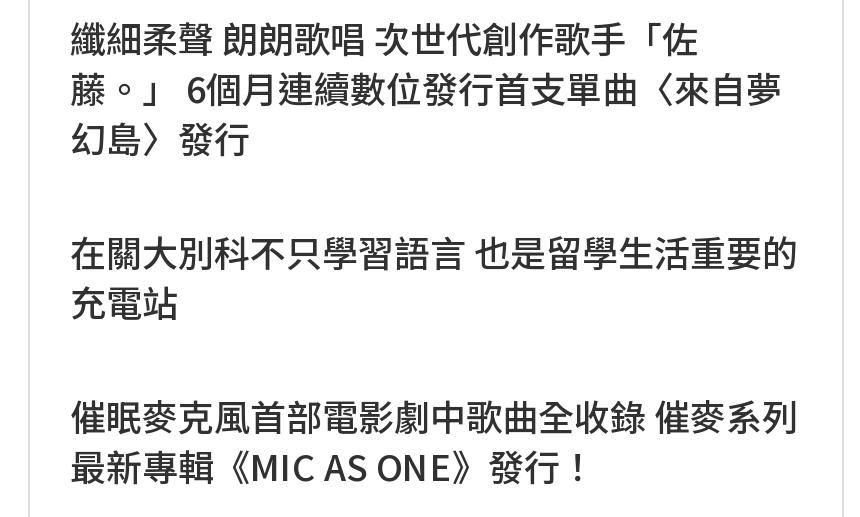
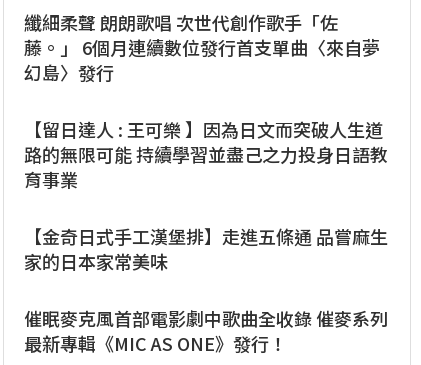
- 在關大別科不只學習語言 也是留學生活重要的
- 充電站
+ 【留日達人 : 王可樂 】因為日文而突破人生道
+ 路的無限可能 持續學習並盡己之力投身日語教
+ 育事業
+ 【金奇日式手工漢堡排】走進五條通 品嘗麻生
+ 家的日本家常美味
